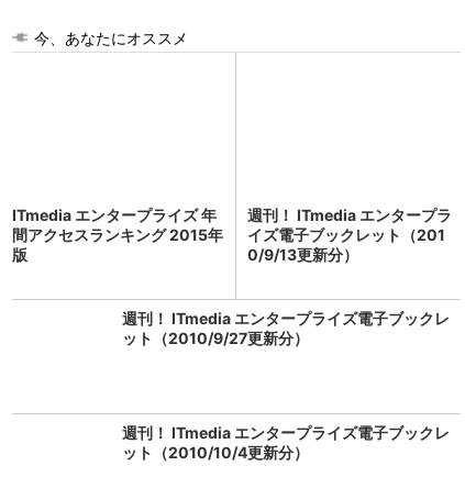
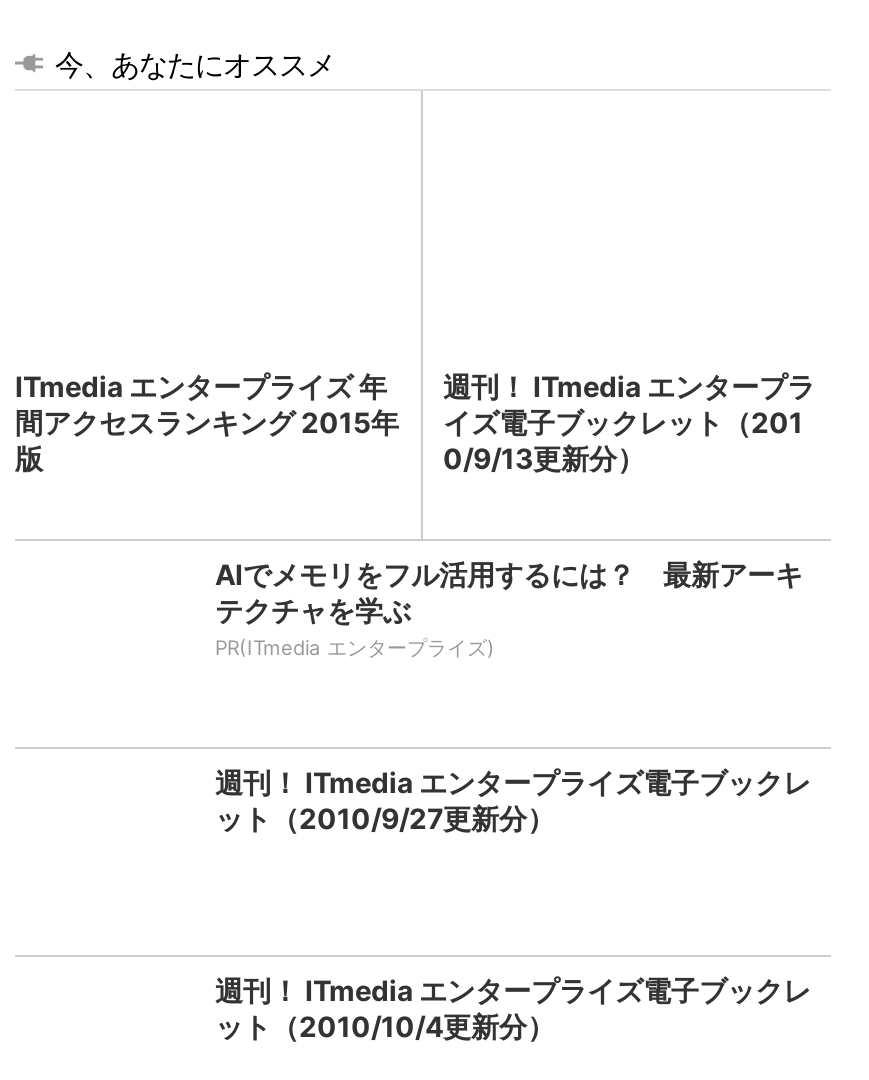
+ AIでメモリをフル活用するには？ 最新アーキ
+ テクチャを学ぶ
+ PR(ITmedia エンタープライズ)
